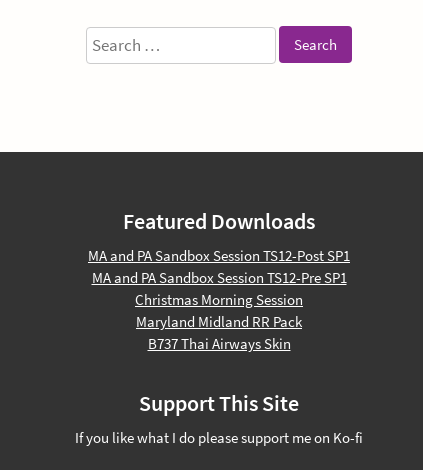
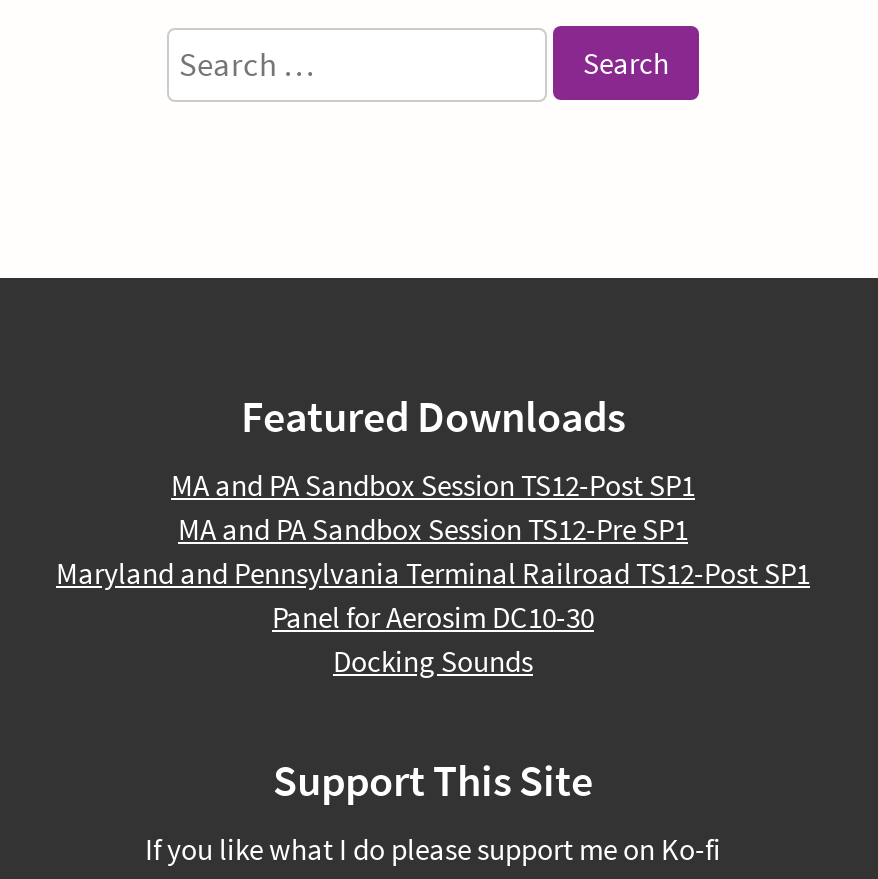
- Christmas Morning Session
- Maryland Midland RR Pack
- B737 Thai Airways Skin
+ Maryland and Pennsylvania Terminal Railroad TS12-Post SP1
+ Panel for Aerosim DC10-30
+ Docking Sounds
